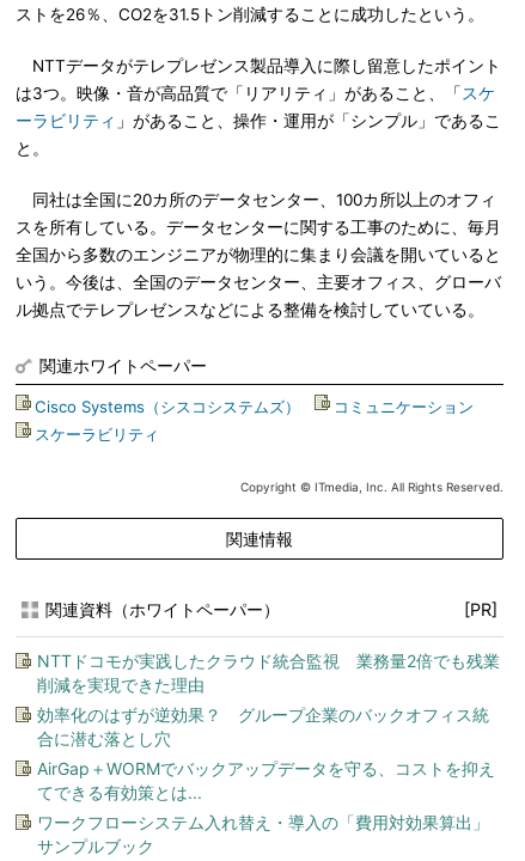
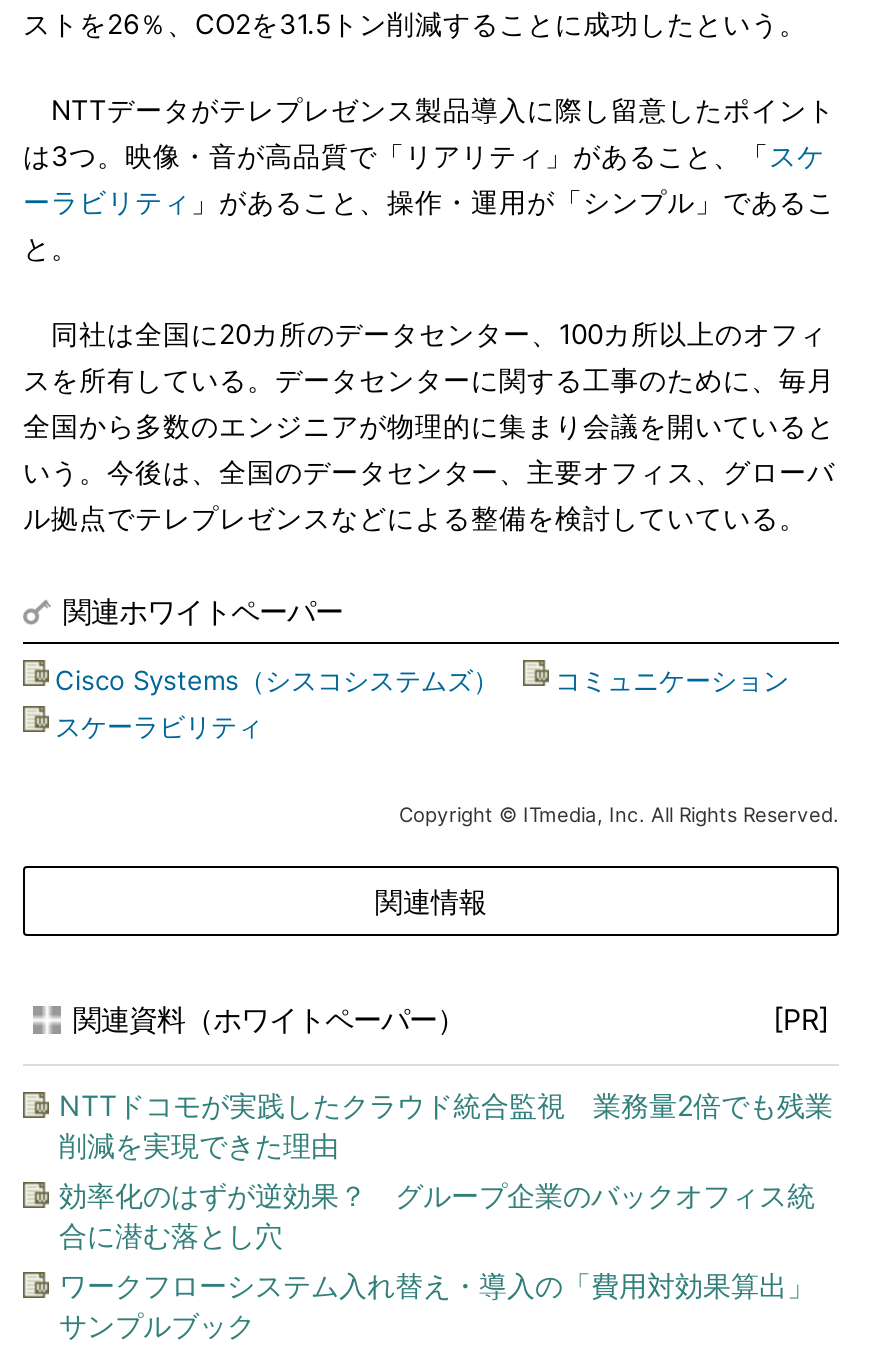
- AirGap＋WORMでバックアップデータを守る、コストを抑え
- てできる有効策とは...
